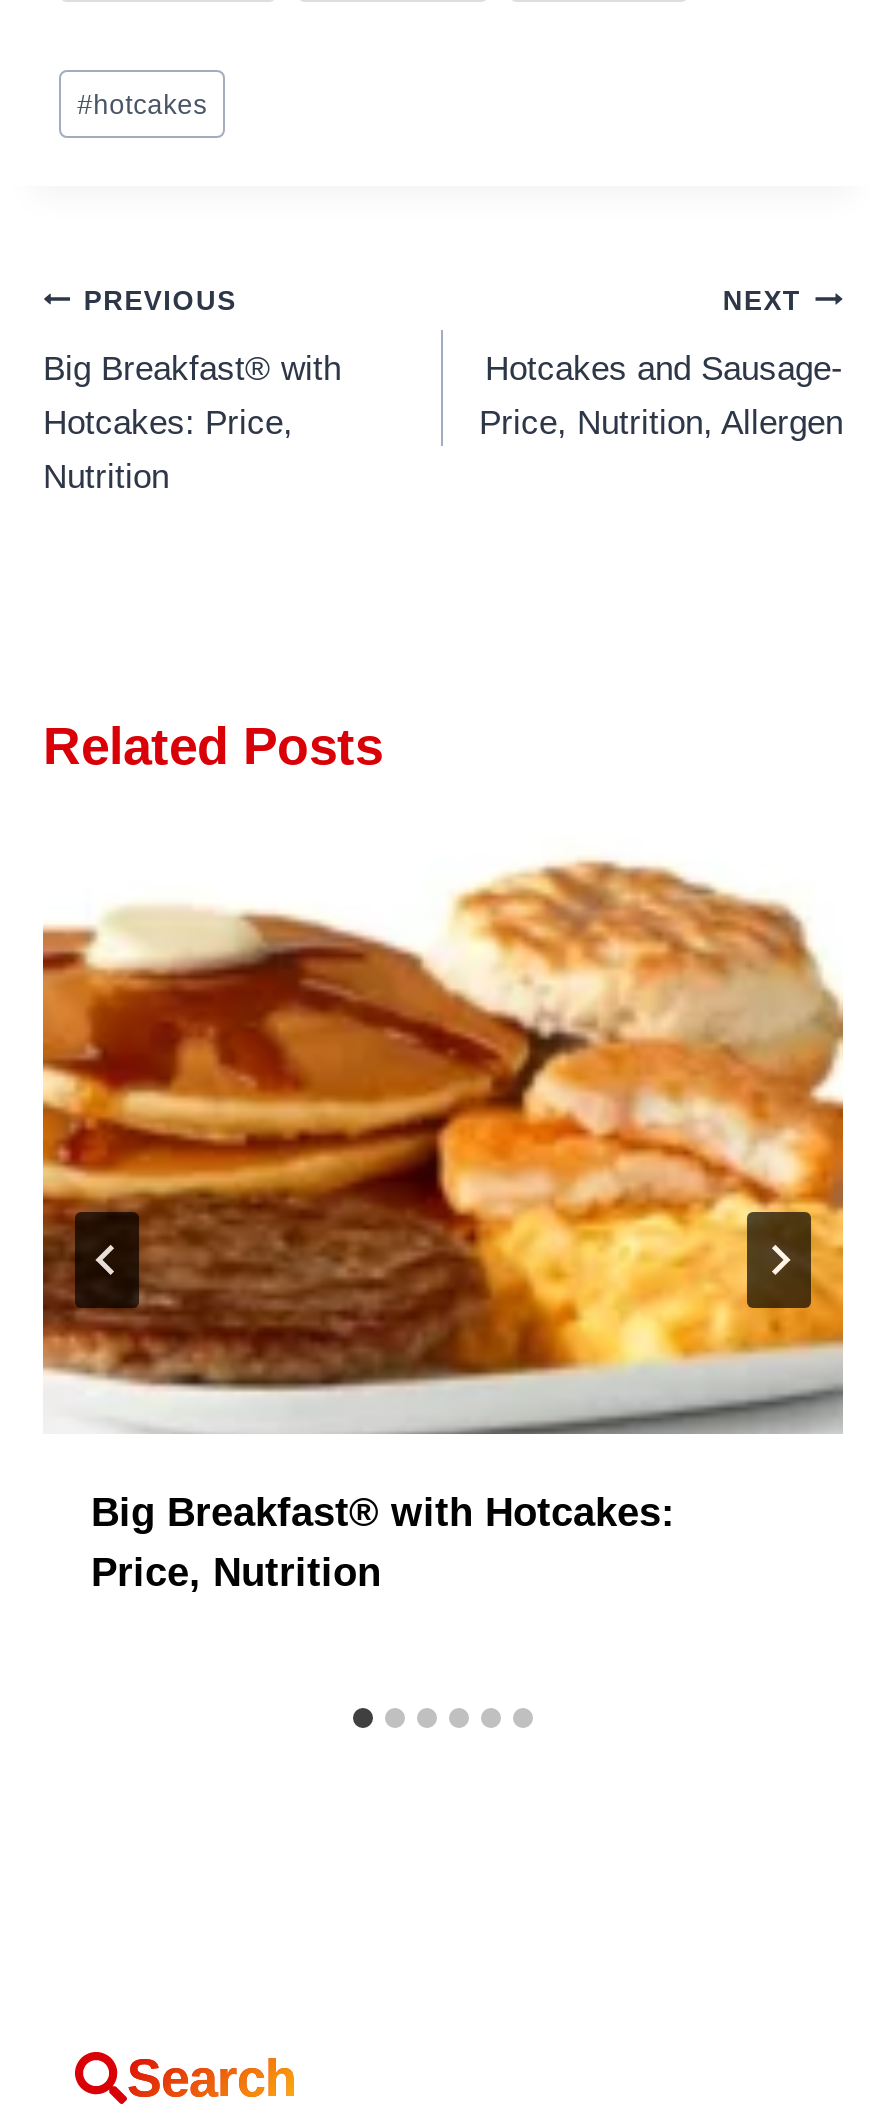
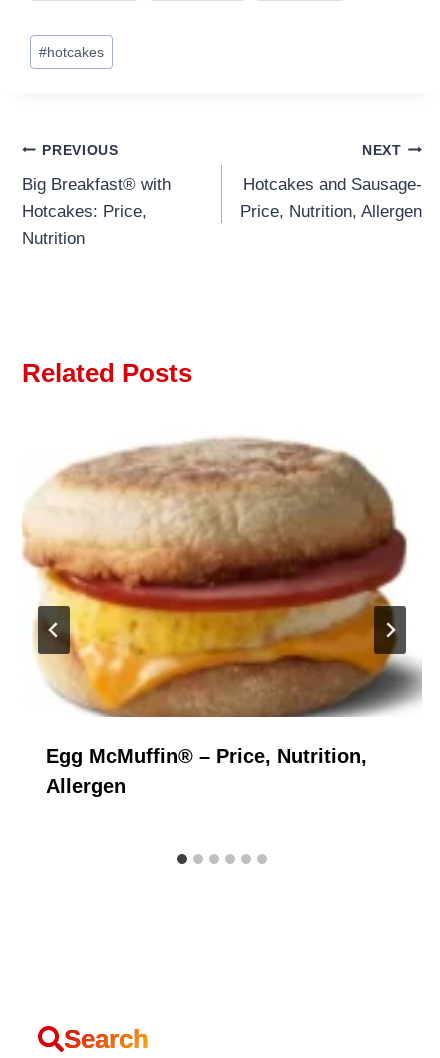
- [image]
- Big Breakfast® with Hotcakes:
- Price, Nutrition
+ [image]
+ Egg McMuffin® – Price, Nutrition,
+ Allergen
